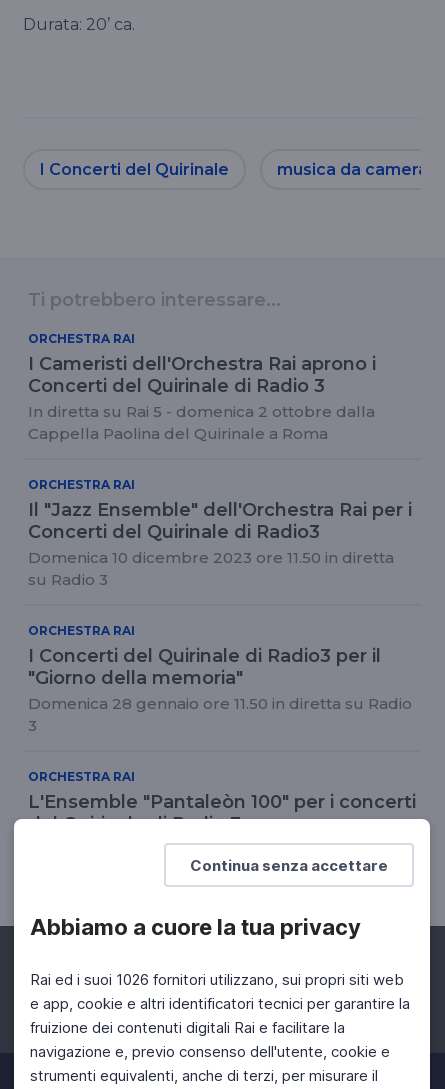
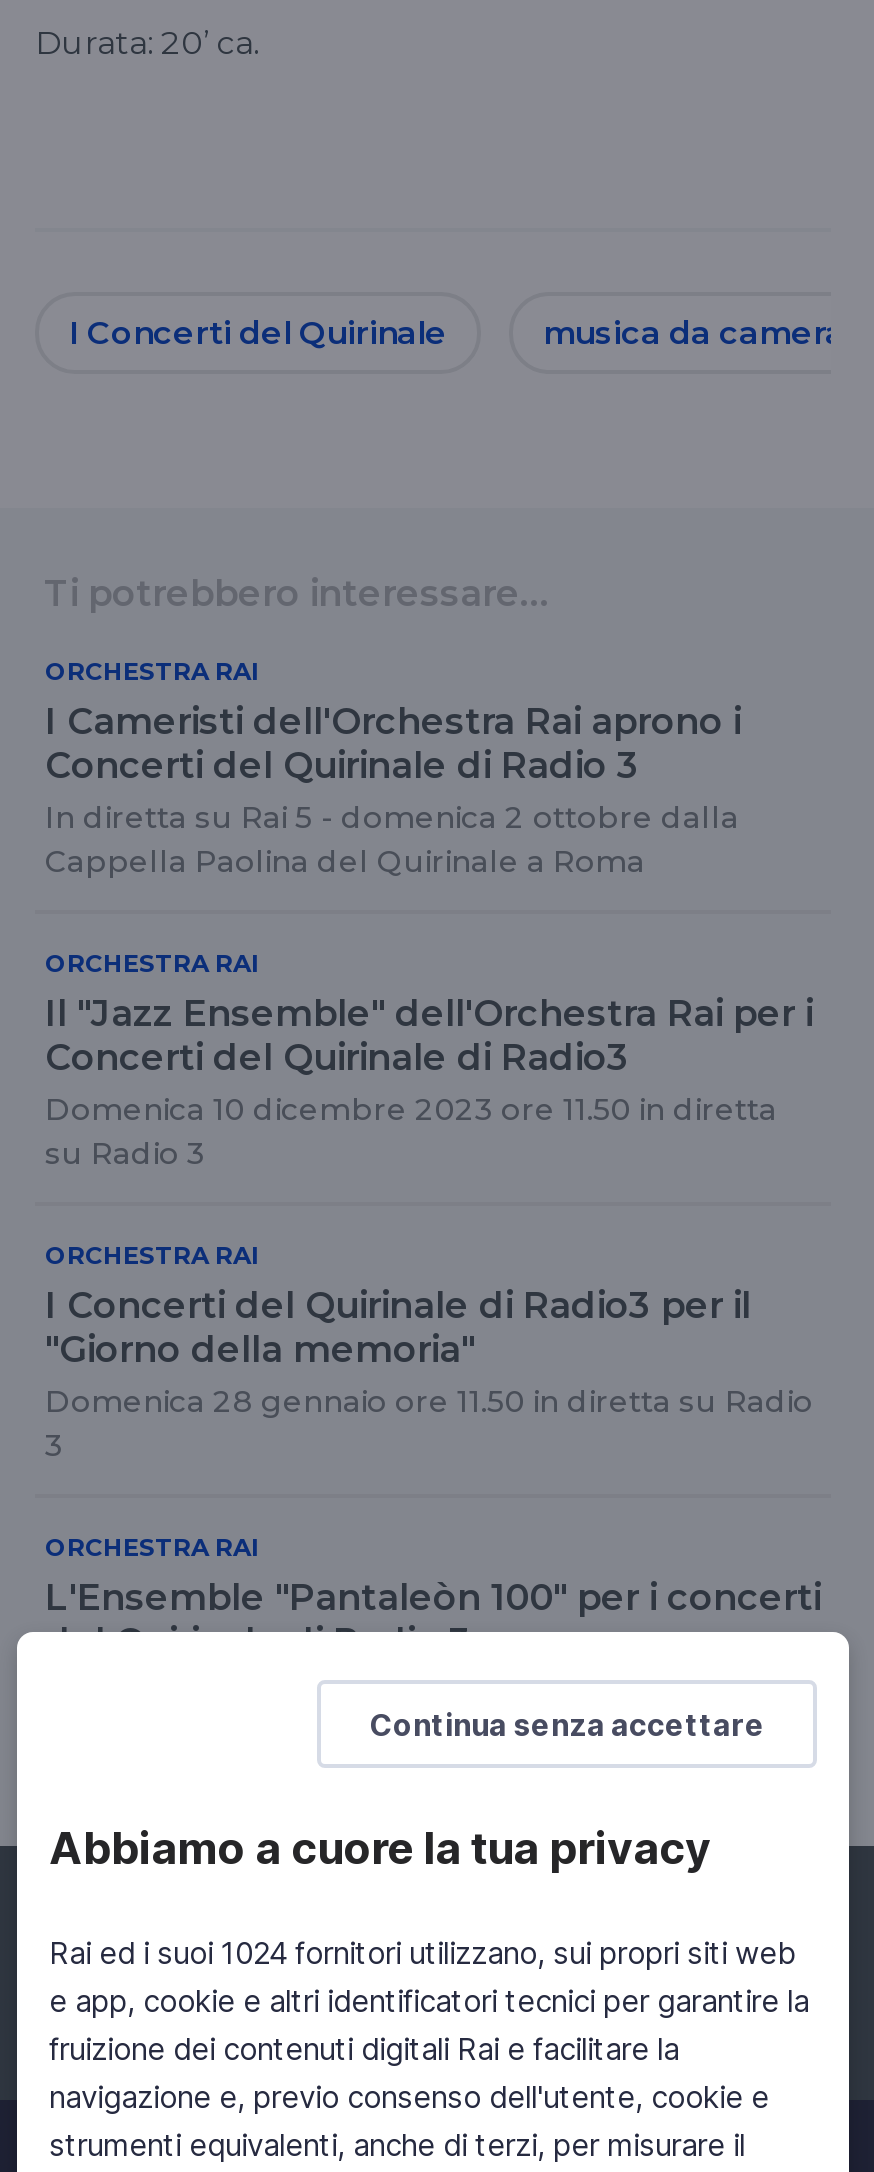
- Rai ed i suoi 1026 fornitori utilizzano, sui propri siti web
+ Rai ed i suoi 1024 fornitori utilizzano, sui propri siti web
